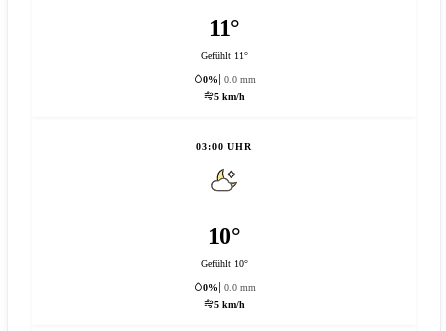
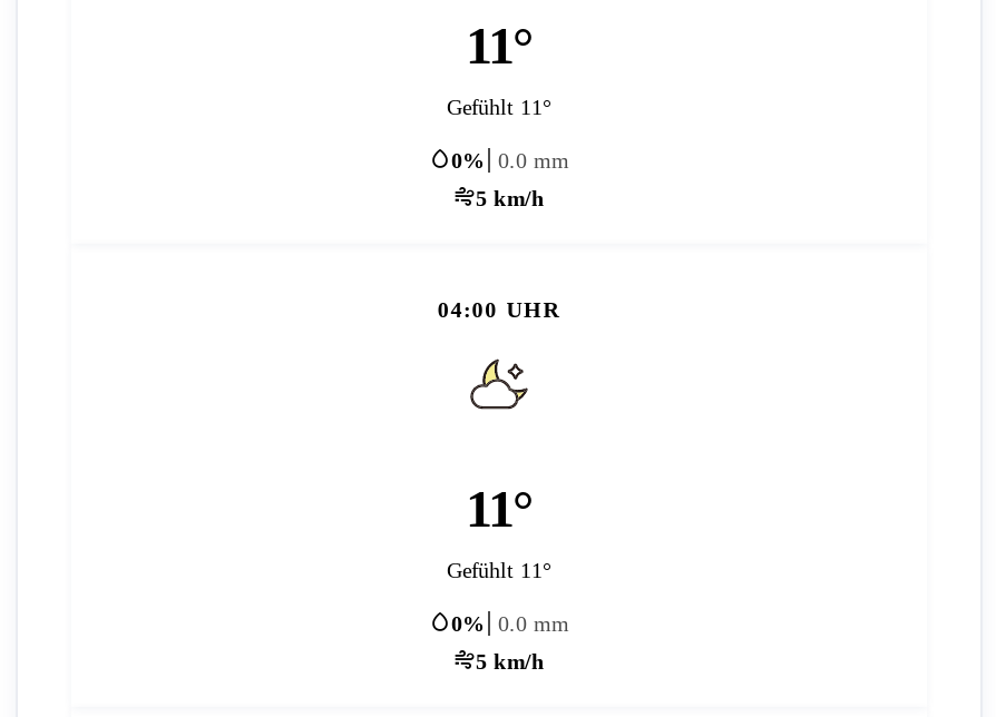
- 03:00 UHR
+ 04:00 UHR

- 10°
+ 11°

- Gefühlt 10°
+ Gefühlt 11°
